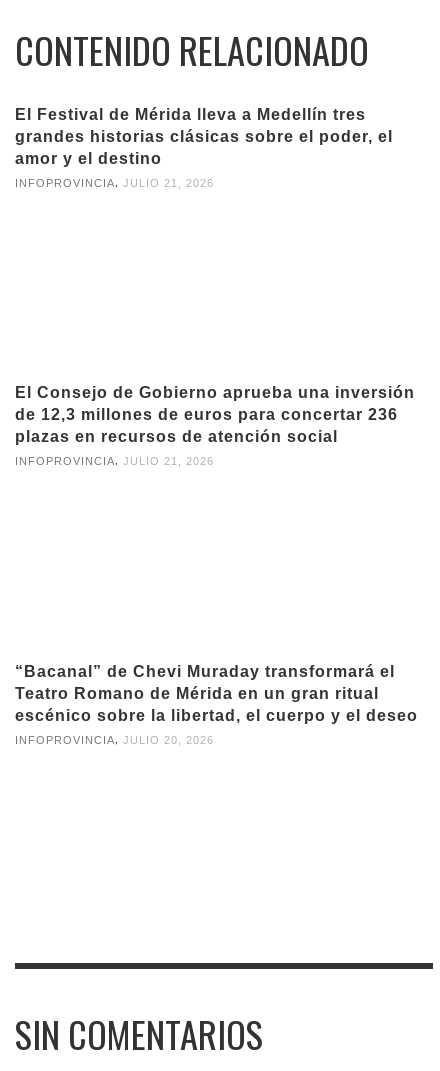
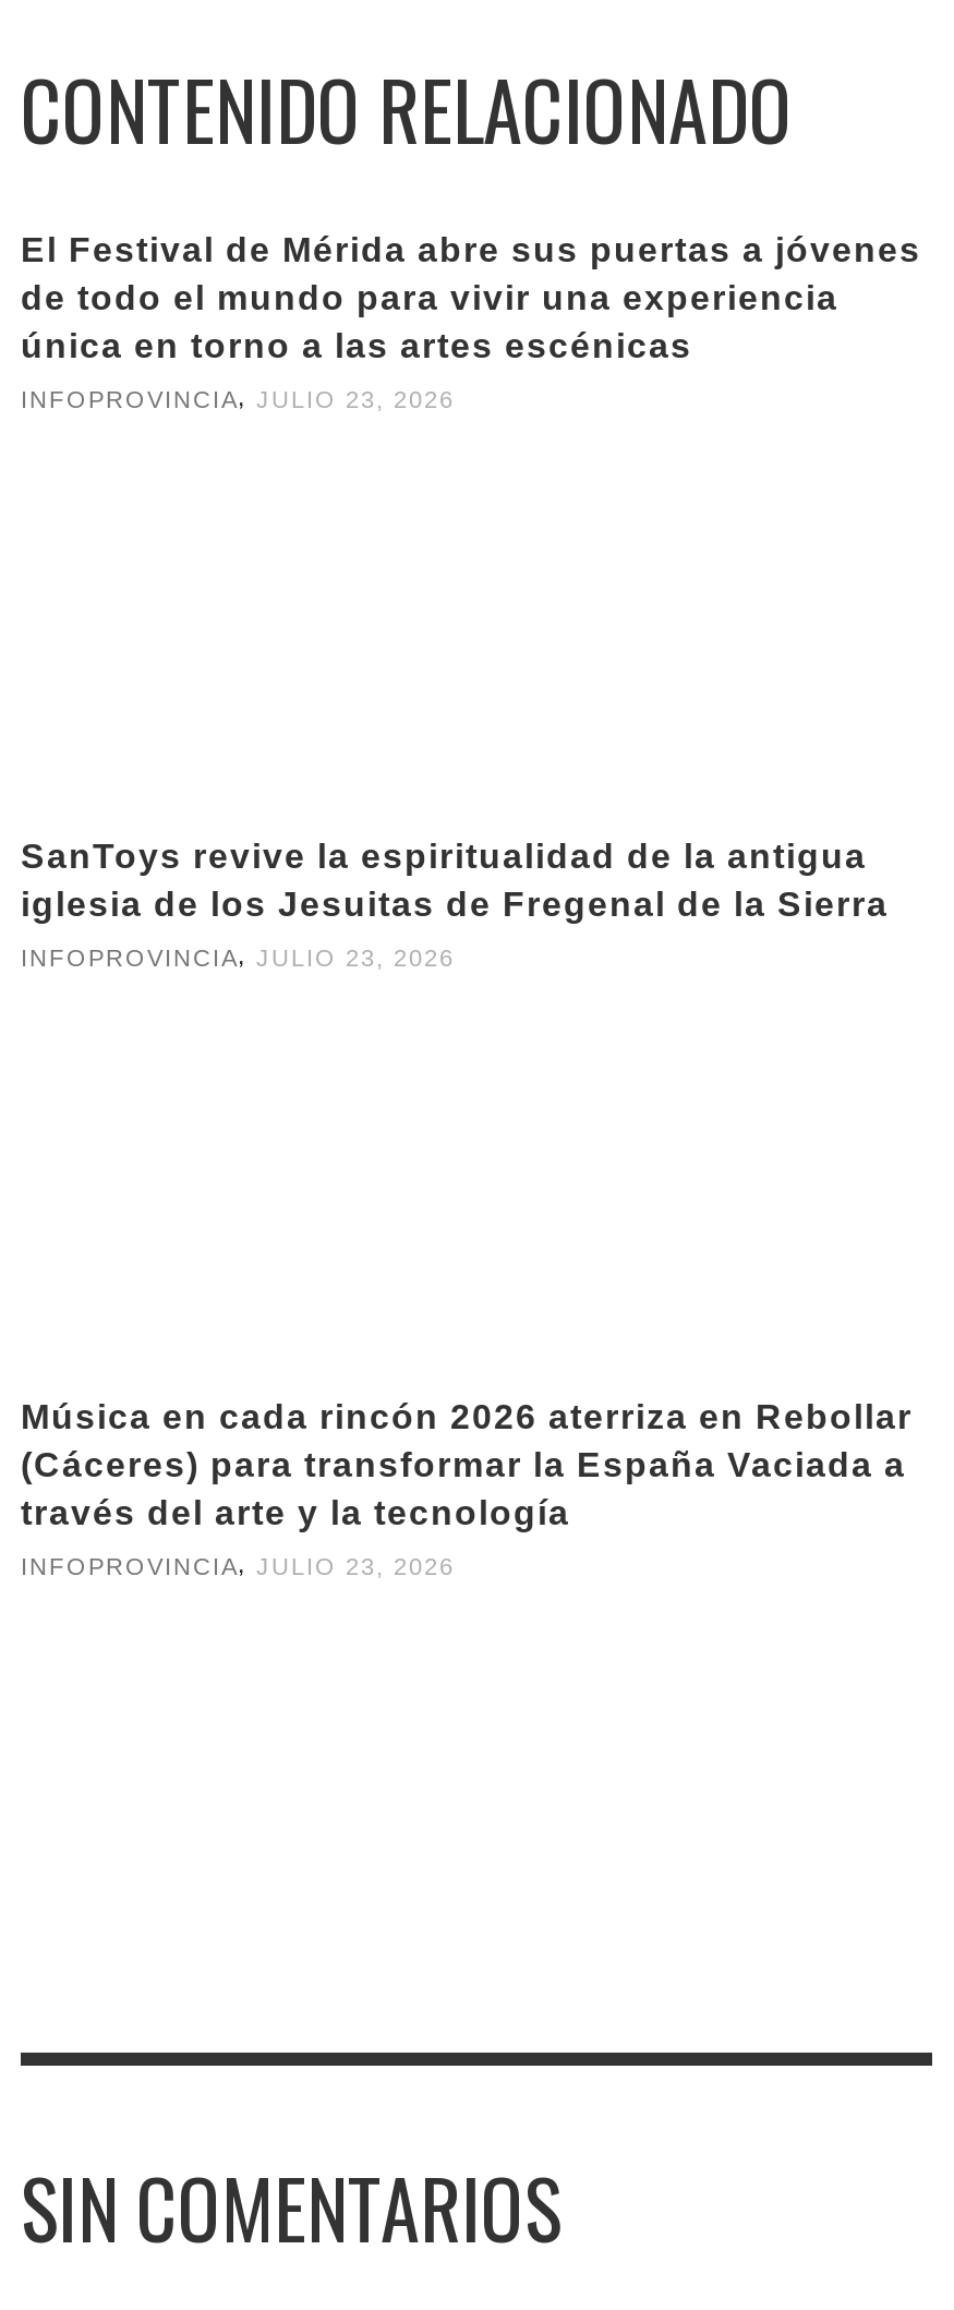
- El Festival de Mérida lleva a Medellín tres
- grandes historias clásicas sobre el poder, el
- amor y el destino
- INFOPROVINCIA, JULIO 21, 2026
+ El Festival de Mérida abre sus puertas a jóvenes
+ de todo el mundo para vivir una experiencia
+ única en torno a las artes escénicas
+ INFOPROVINCIA, JULIO 23, 2026

- El Consejo de Gobierno aprueba una inversión
- de 12,3 millones de euros para concertar 236
- plazas en recursos de atención social
- INFOPROVINCIA, JULIO 21, 2026
+ SanToys revive la espiritualidad de la antigua
+ iglesia de los Jesuitas de Fregenal de la Sierra
+ INFOPROVINCIA, JULIO 23, 2026

- “Bacanal” de Chevi Muraday transformará el
- Teatro Romano de Mérida en un gran ritual
- escénico sobre la libertad, el cuerpo y el deseo
- INFOPROVINCIA, JULIO 20, 2026
+ Música en cada rincón 2026 aterriza en Rebollar
+ (Cáceres) para transformar la España Vaciada a
+ través del arte y la tecnología
+ INFOPROVINCIA, JULIO 23, 2026
